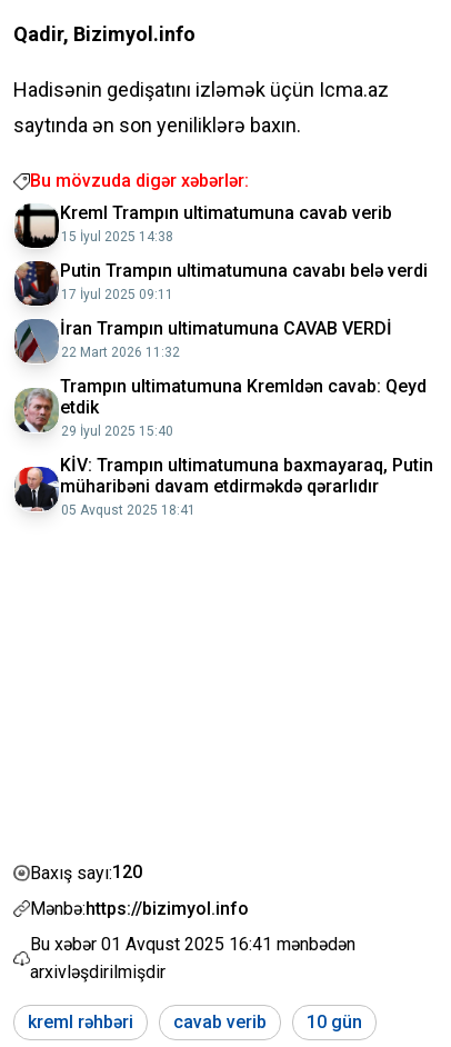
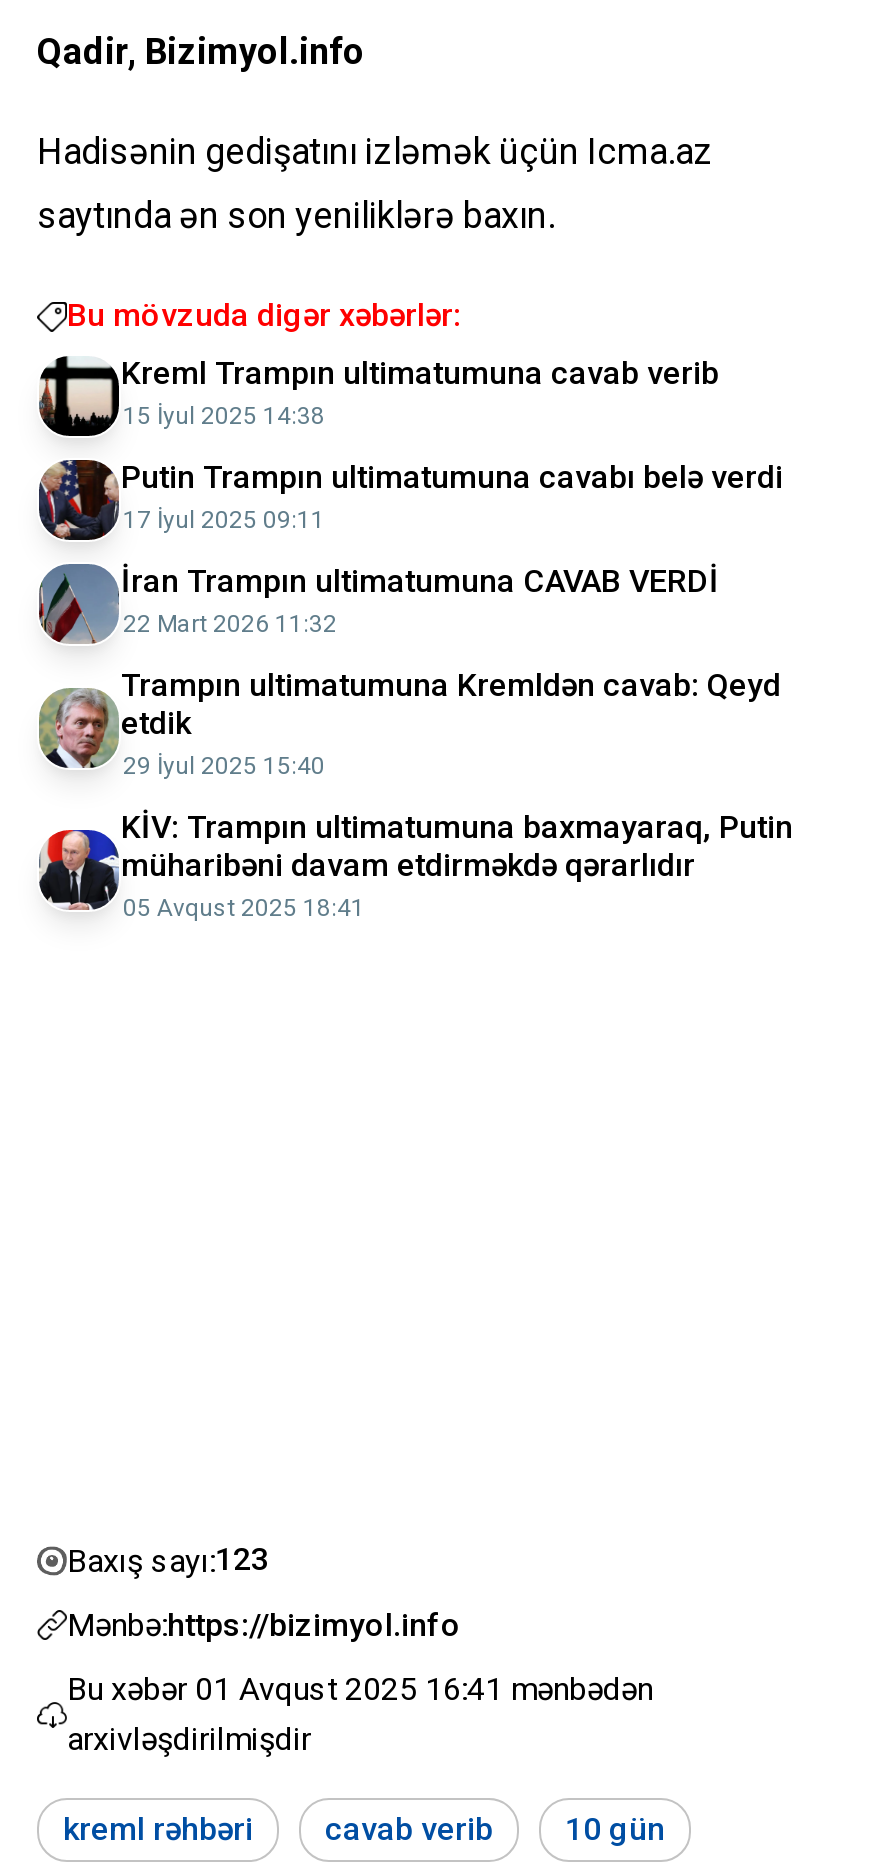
- Baxış sayı:120
+ Baxış sayı:123
